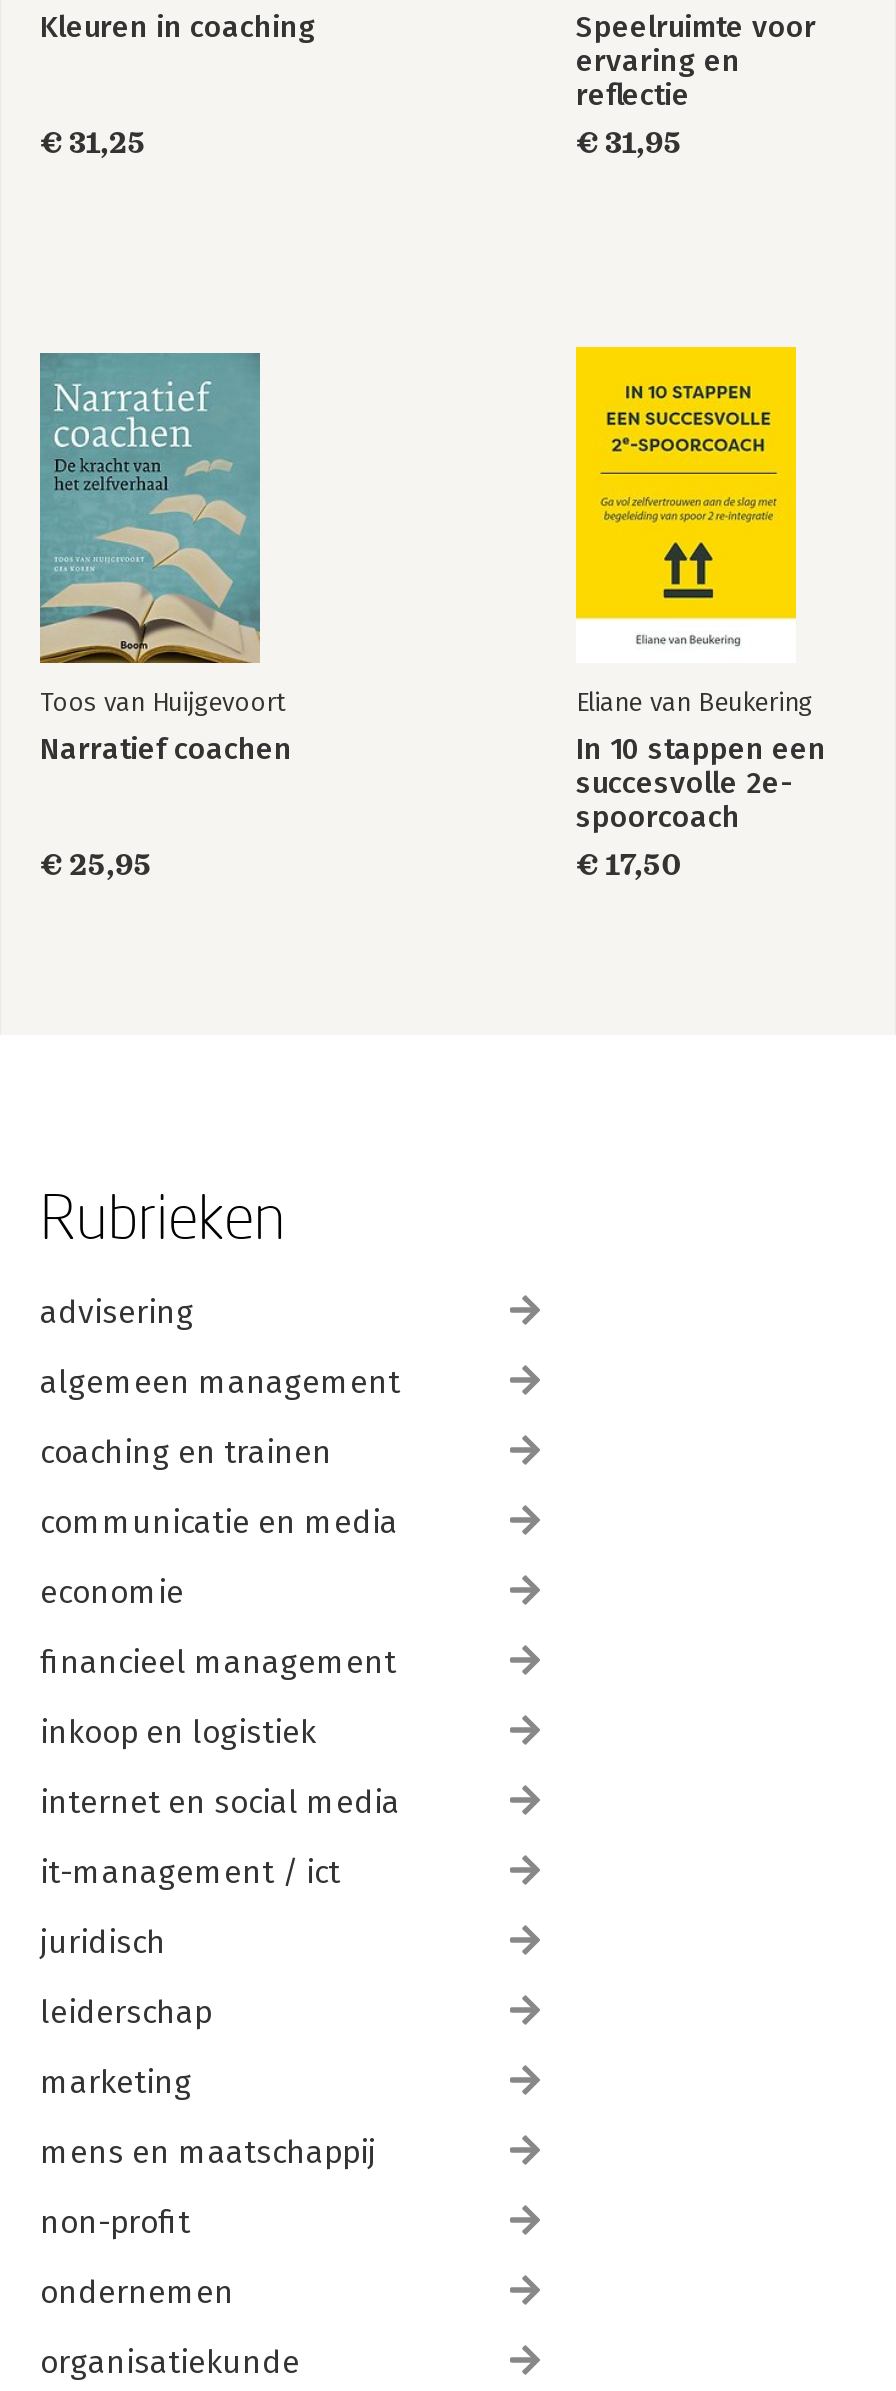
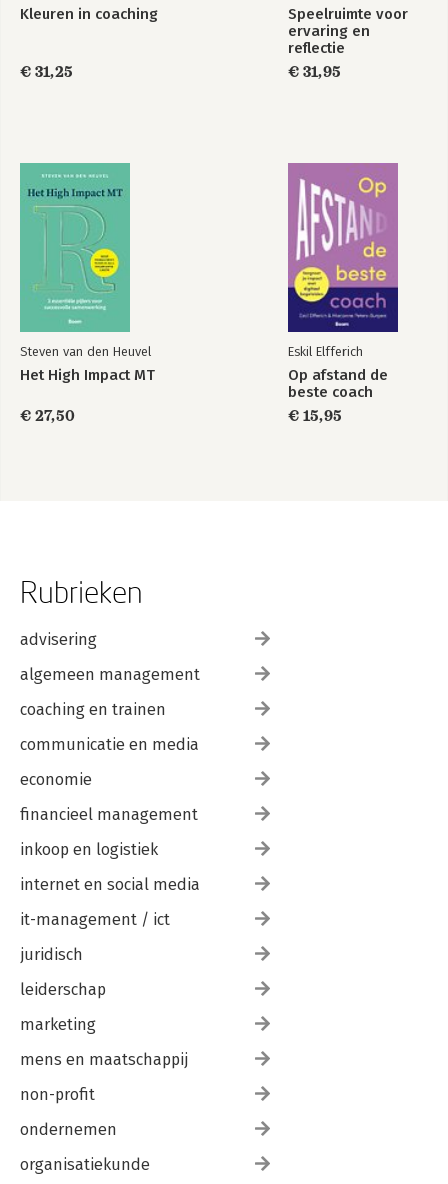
- [image]
- Toos van Huijgevoort
- Narratief coachen
+ [image]
+ Steven van den Heuvel
+ Het High Impact MT

- [image]
- Eliane van Beukering
- In 10 stappen een
- succesvolle 2e-
- spoorcoach
- € 17,50
+ [image]
+ Eskil Elfferich
+ Op afstand de
+ beste coach
+ € 15,95

- € 25,95
+ € 27,50
